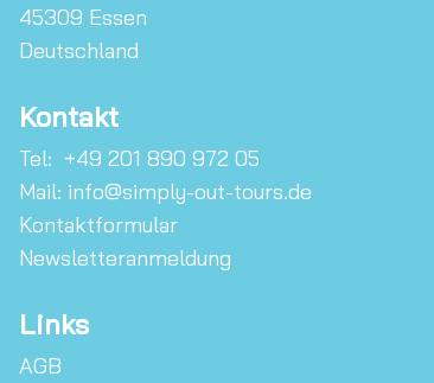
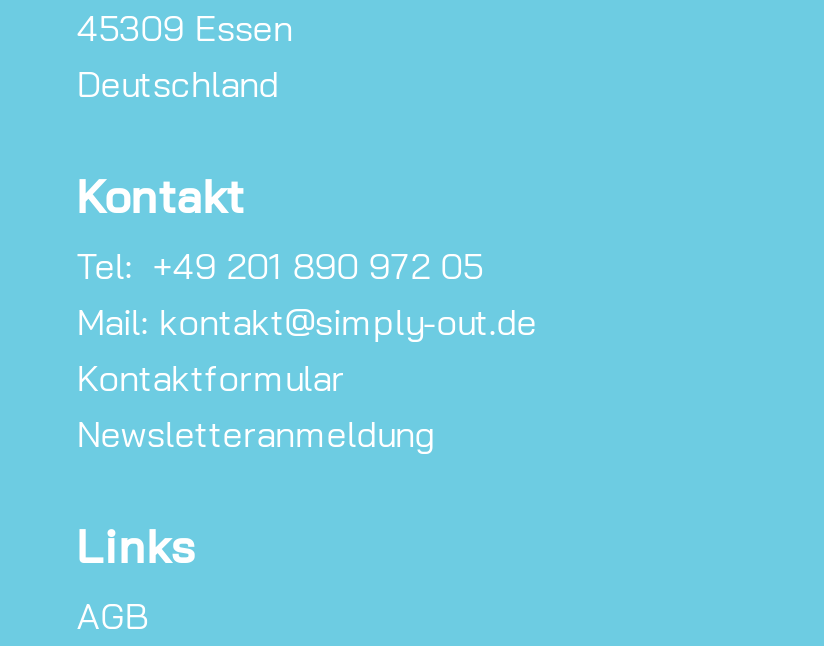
- Mail: info@simply-out-tours.de
+ Mail: kontakt@simply-out.de
